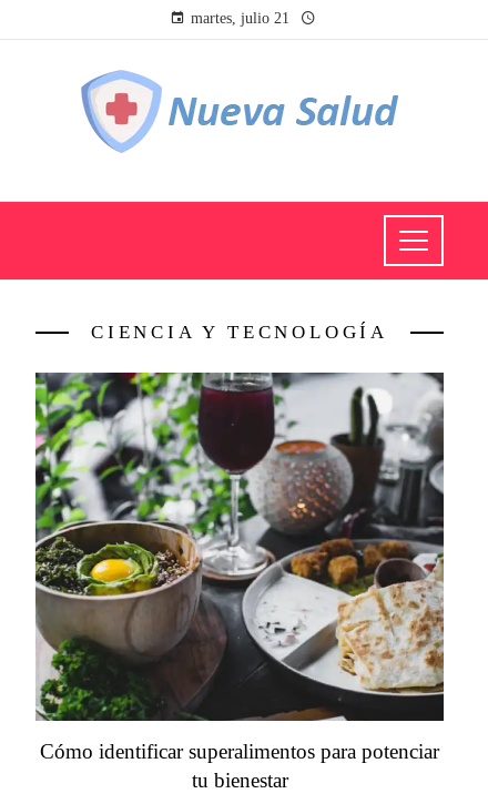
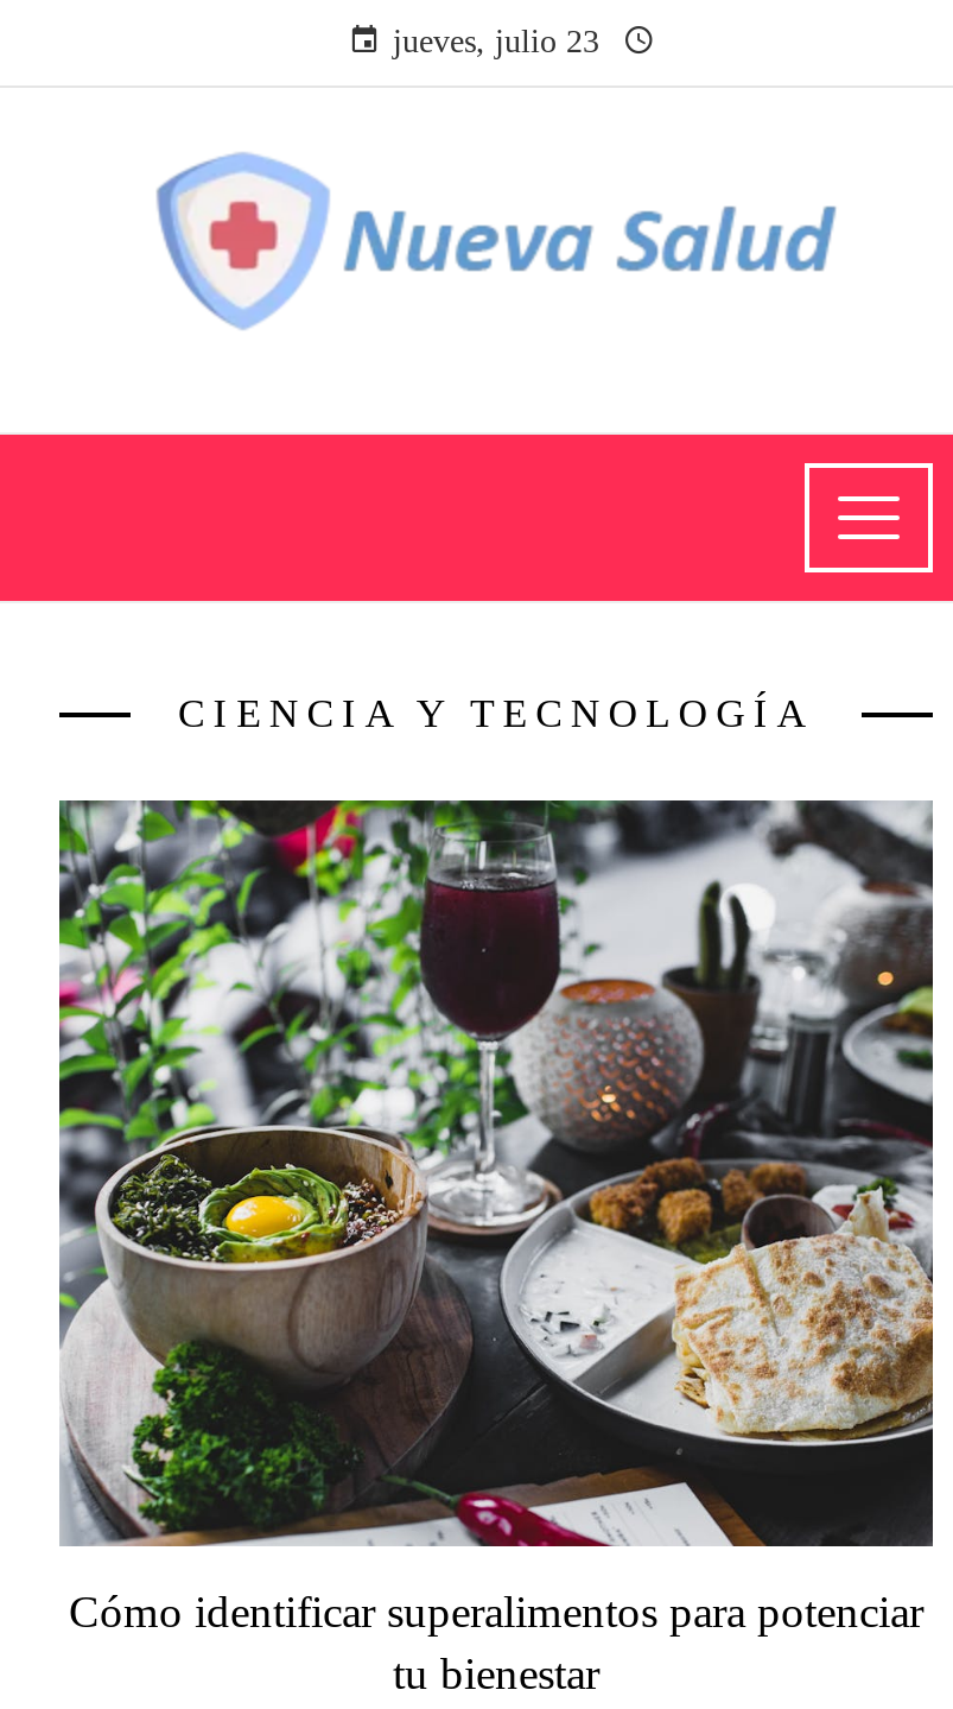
- martes, julio 21
+ jueves, julio 23

- [image]
+ [image]
